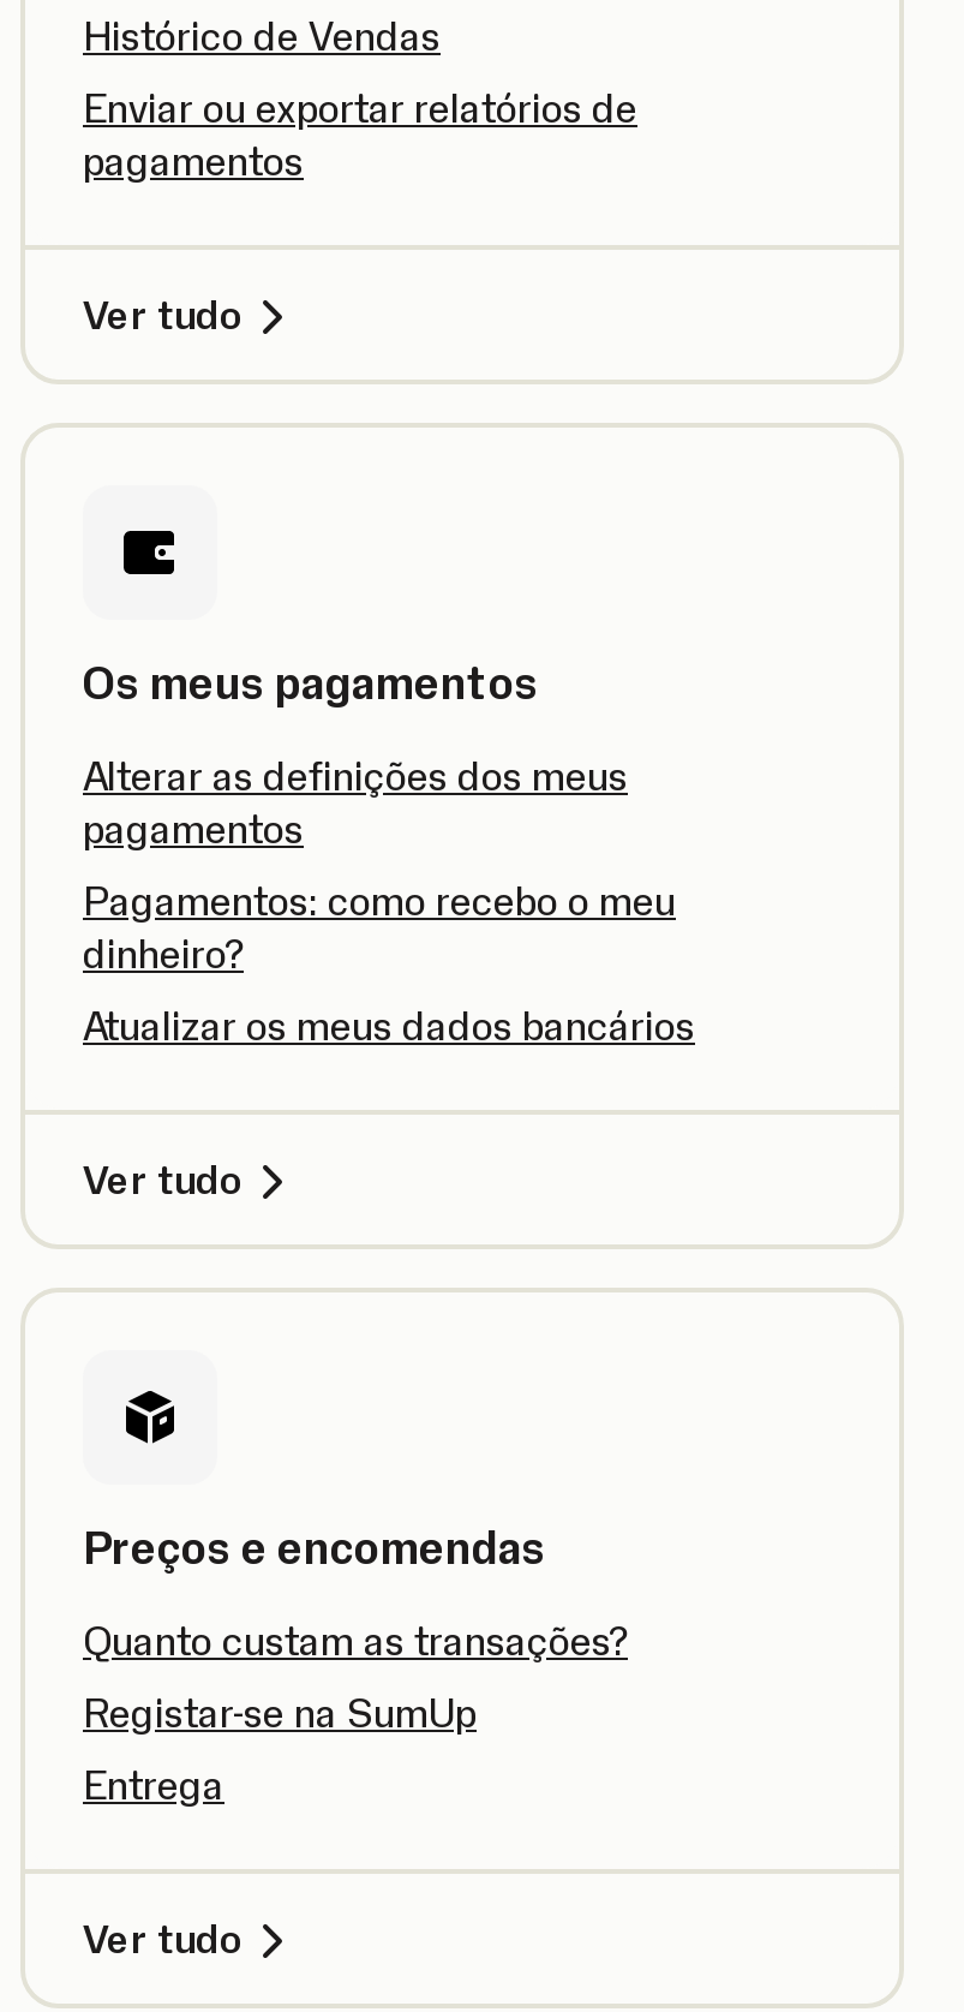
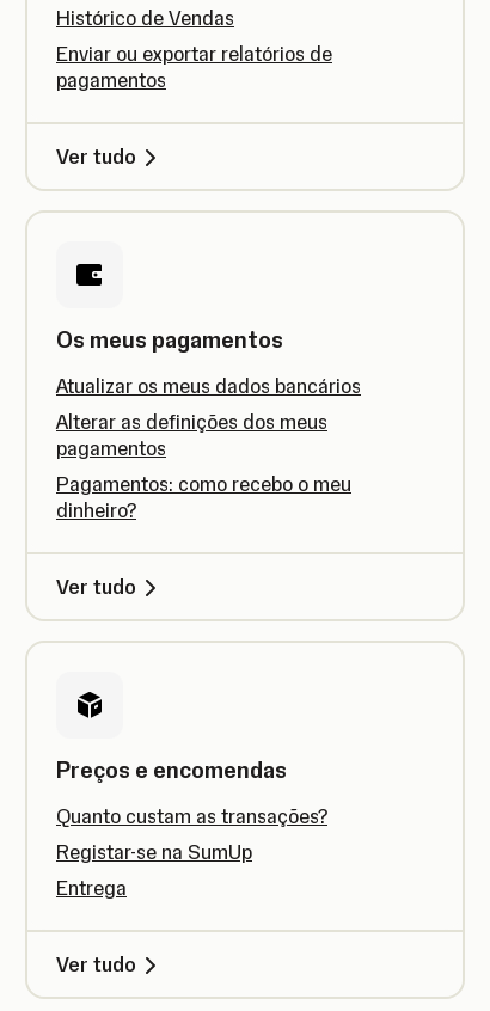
moved down: Alterar as definições dos meus | pagamentos | Pagamentos: como recebo o meu | dinheiro?

moved up: Atualizar os meus dados bancários
